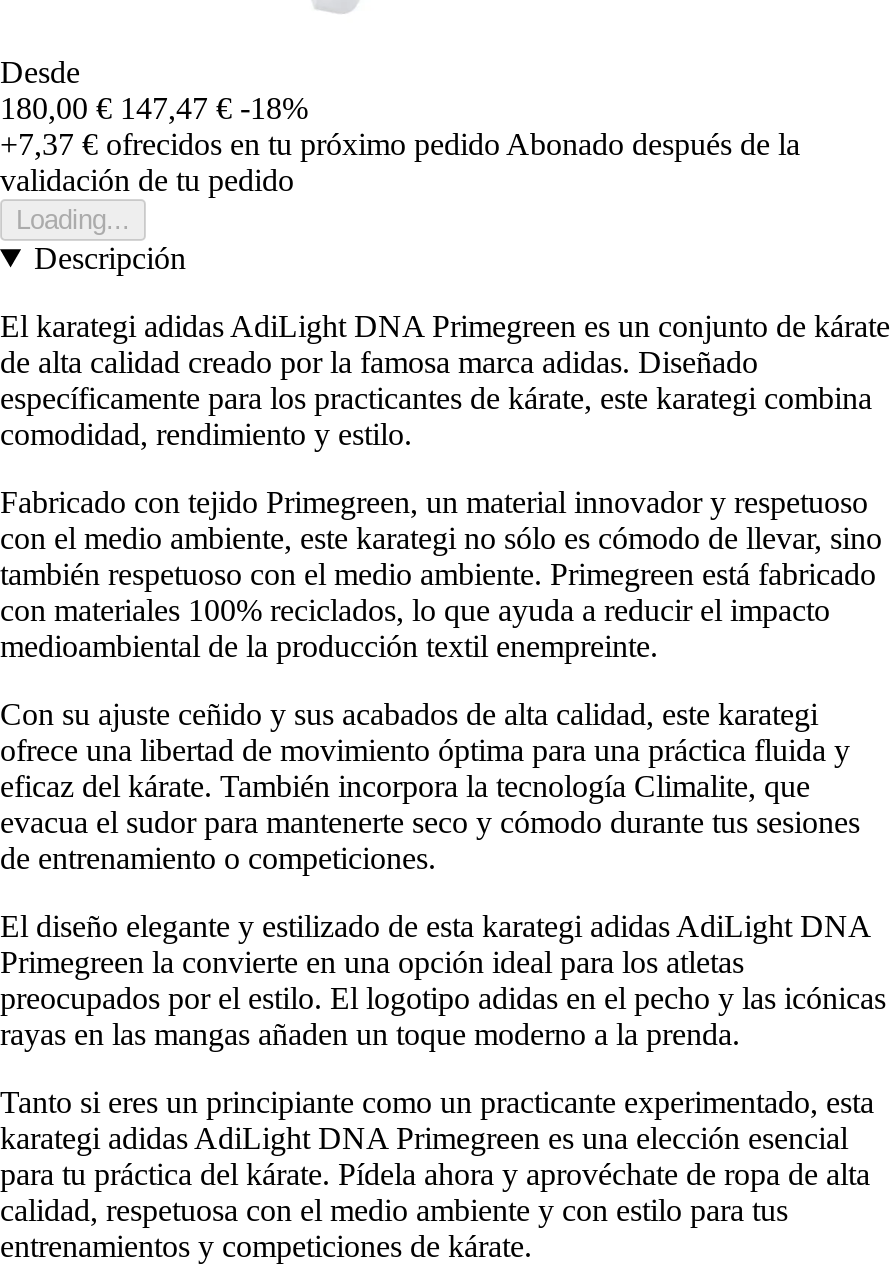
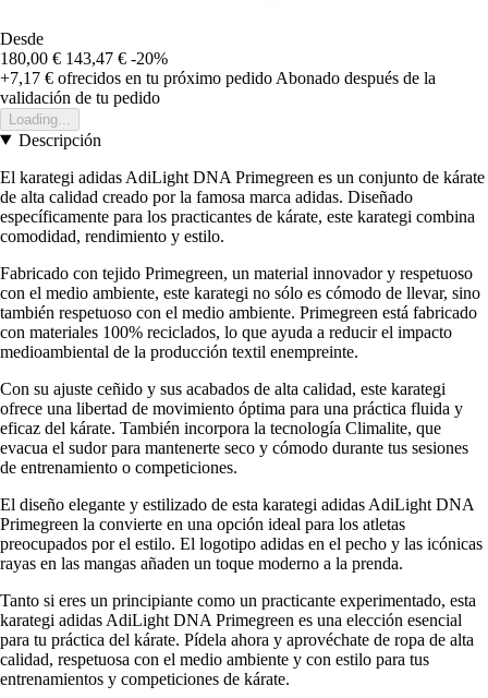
- 180,00 € 147,47 € -18%
+ 180,00 € 143,47 € -20%

- +7,37 €ofrecidos en tu próximo pedido Abonado después de la
+ +7,17 €ofrecidos en tu próximo pedido Abonado después de la
